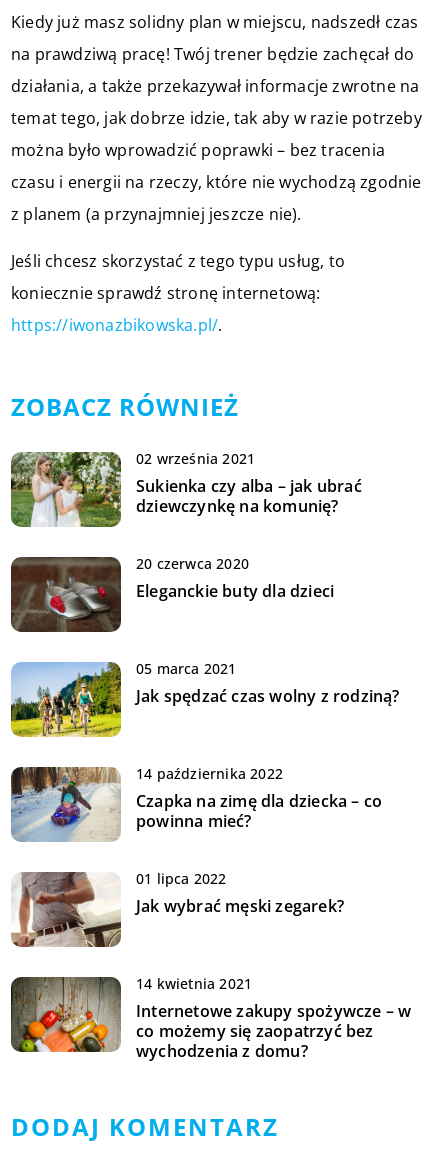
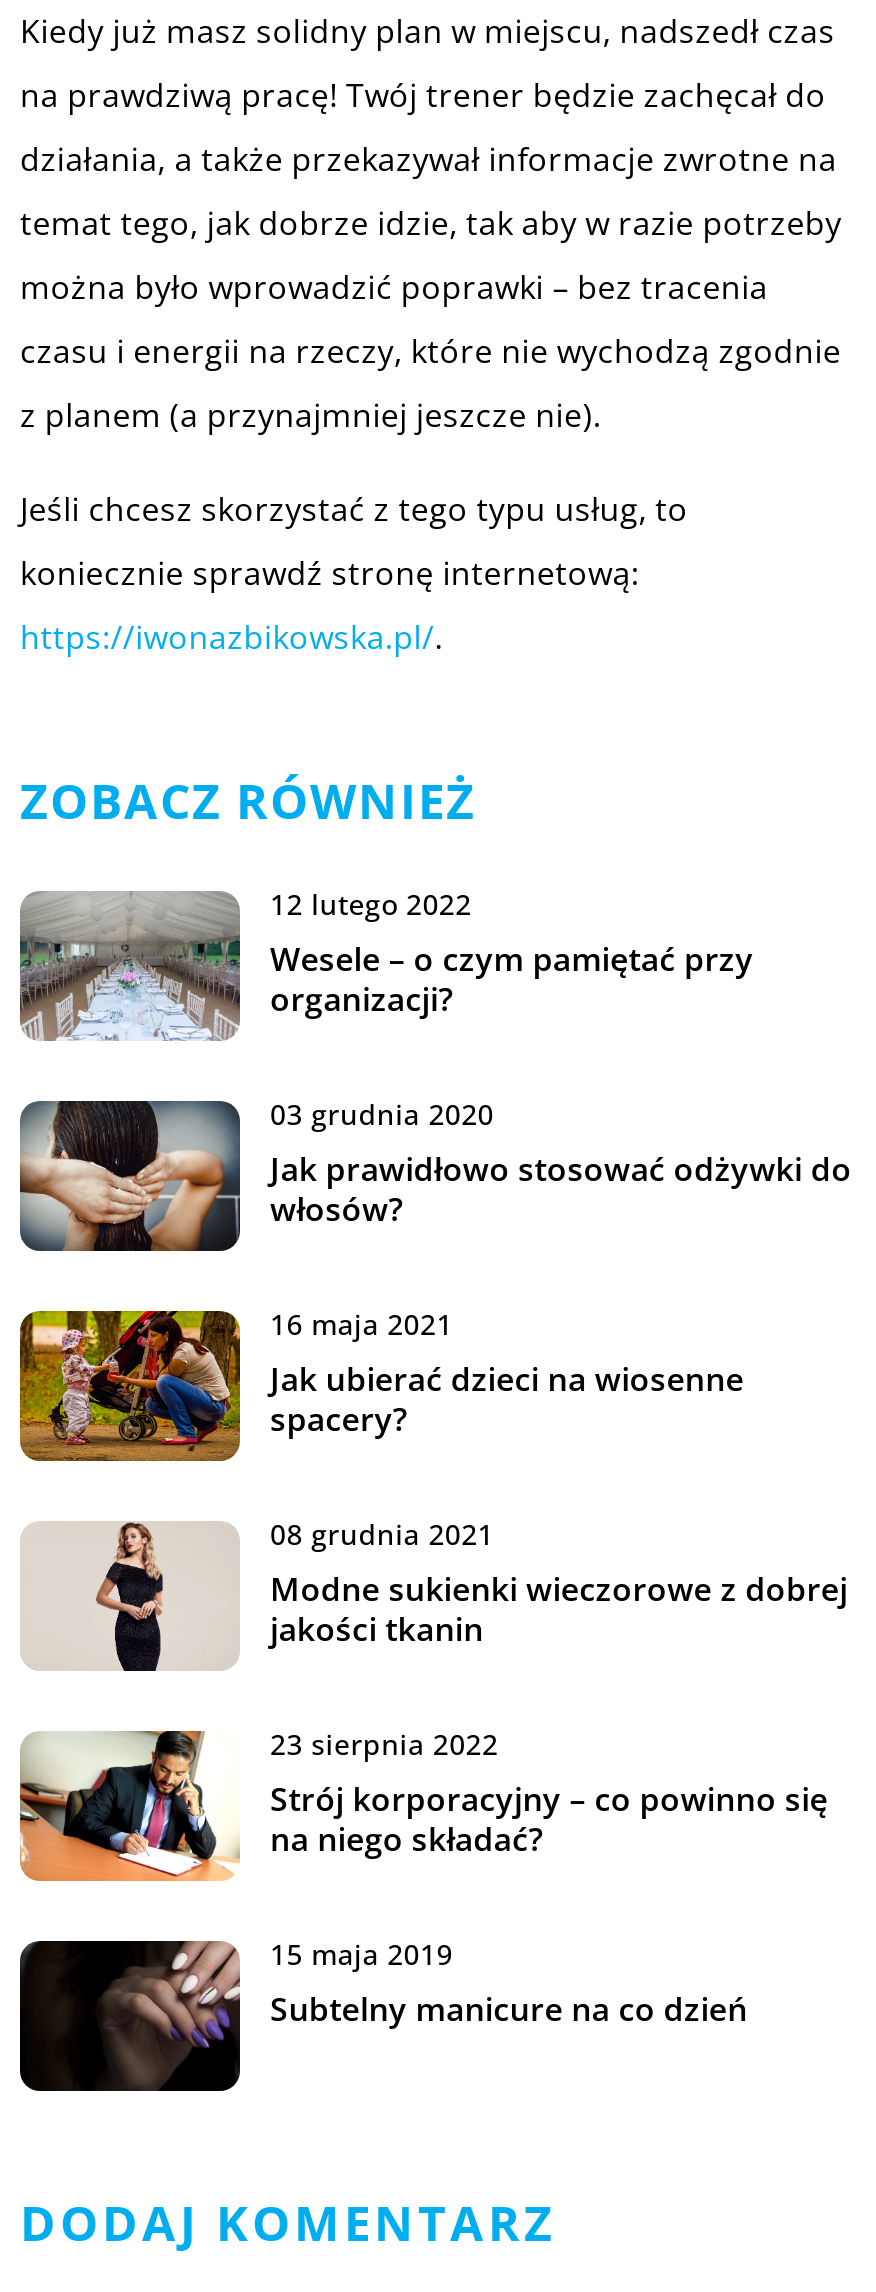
- [image]
- 02 września 2021
- Sukienka czy alba – jak ubrać
- dziewczynkę na komunię?
+ [image]
+ 12 lutego 2022
+ Wesele – o czym pamiętać przy
+ organizacji?

- [image]
- 20 czerwca 2020
- Eleganckie buty dla dzieci
+ [image]
+ 03 grudnia 2020
+ Jak prawidłowo stosować odżywki do
+ włosów?

- [image]
- 05 marca 2021
- Jak spędzać czas wolny z rodziną?
+ [image]
+ 16 maja 2021
+ Jak ubierać dzieci na wiosenne
+ spacery?

- [image]
- 14 października 2022
- Czapka na zimę dla dziecka – co
- powinna mieć?
+ [image]
+ 08 grudnia 2021
+ Modne sukienki wieczorowe z dobrej
+ jakości tkanin

- [image]
- 01 lipca 2022
- Jak wybrać męski zegarek?
+ [image]
+ 23 sierpnia 2022
+ Strój korporacyjny – co powinno się
+ na niego składać?

- [image]
- 14 kwietnia 2021
- Internetowe zakupy spożywcze – w
- co możemy się zaopatrzyć bez
- wychodzenia z domu?
+ [image]
+ 15 maja 2019
+ Subtelny manicure na co dzień
